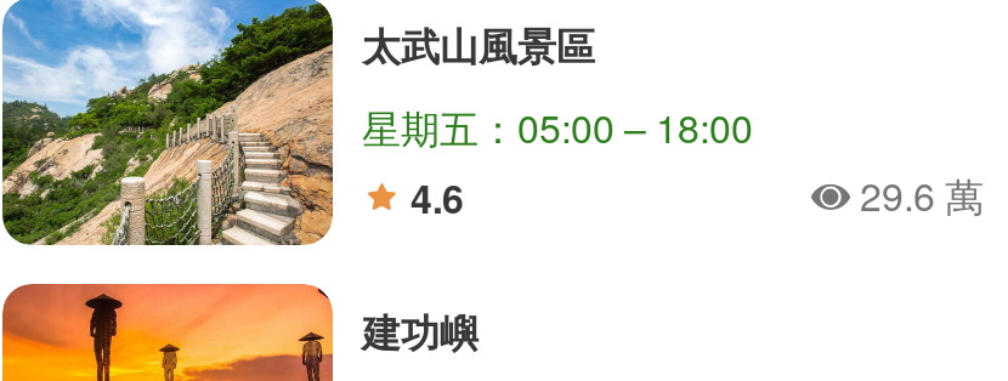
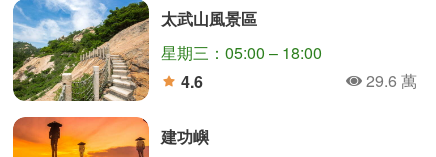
- 星期五：05:00 – 18:00
+ 星期三：05:00 – 18:00
